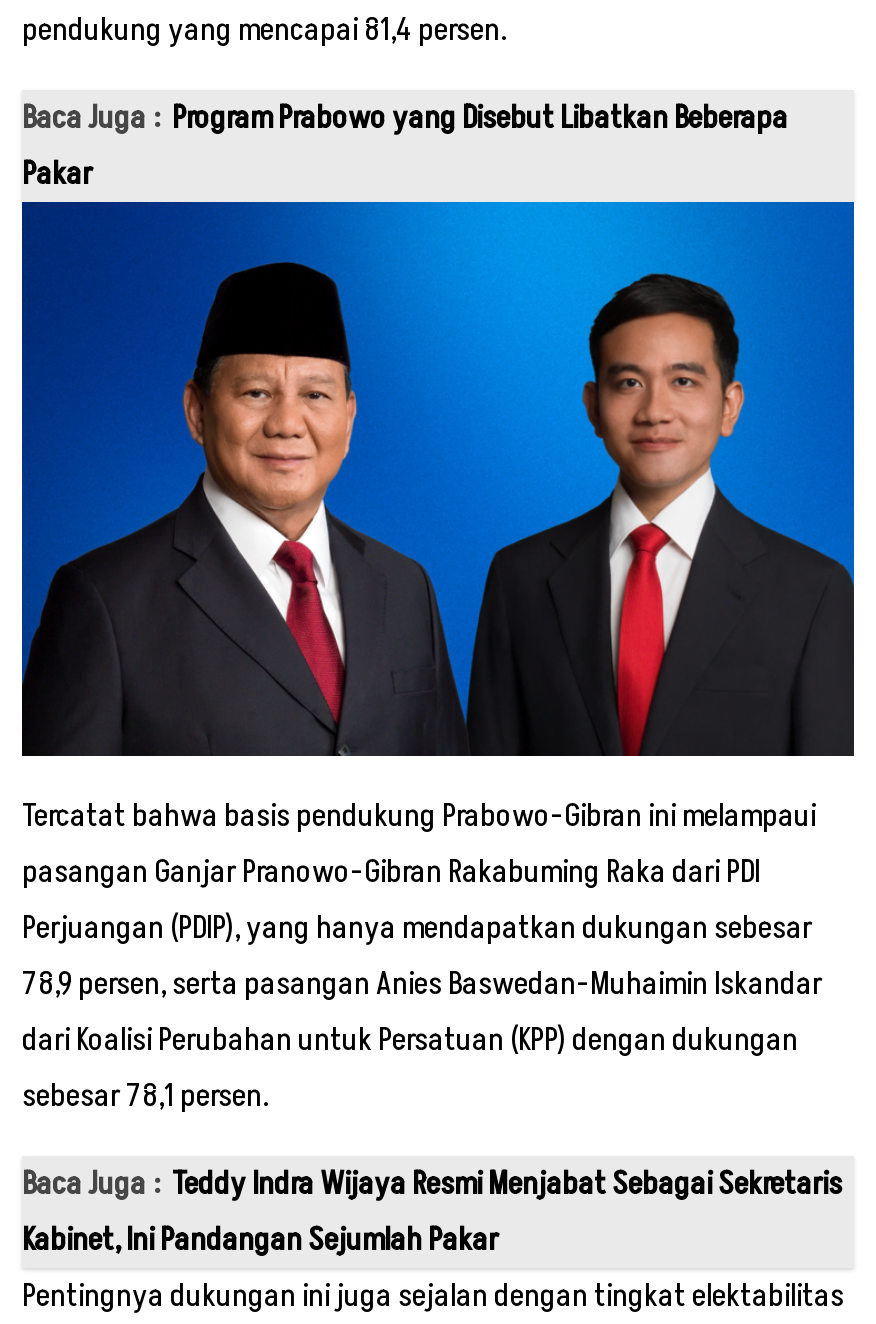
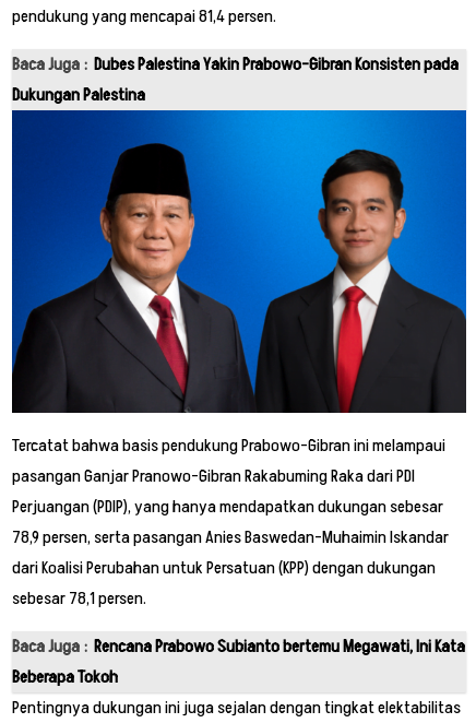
- Baca Juga : Program Prabowo yang Disebut Libatkan Beberapa
- Pakar
+ Baca Juga : Dubes Palestina Yakin Prabowo-Gibran Konsisten pada
+ Dukungan Palestina

- Baca Juga : Teddy Indra Wijaya Resmi Menjabat Sebagai Sekretaris
- Kabinet, Ini Pandangan Sejumlah Pakar
+ Baca Juga : Rencana Prabowo Subianto bertemu Megawati, Ini Kata
+ Beberapa Tokoh
